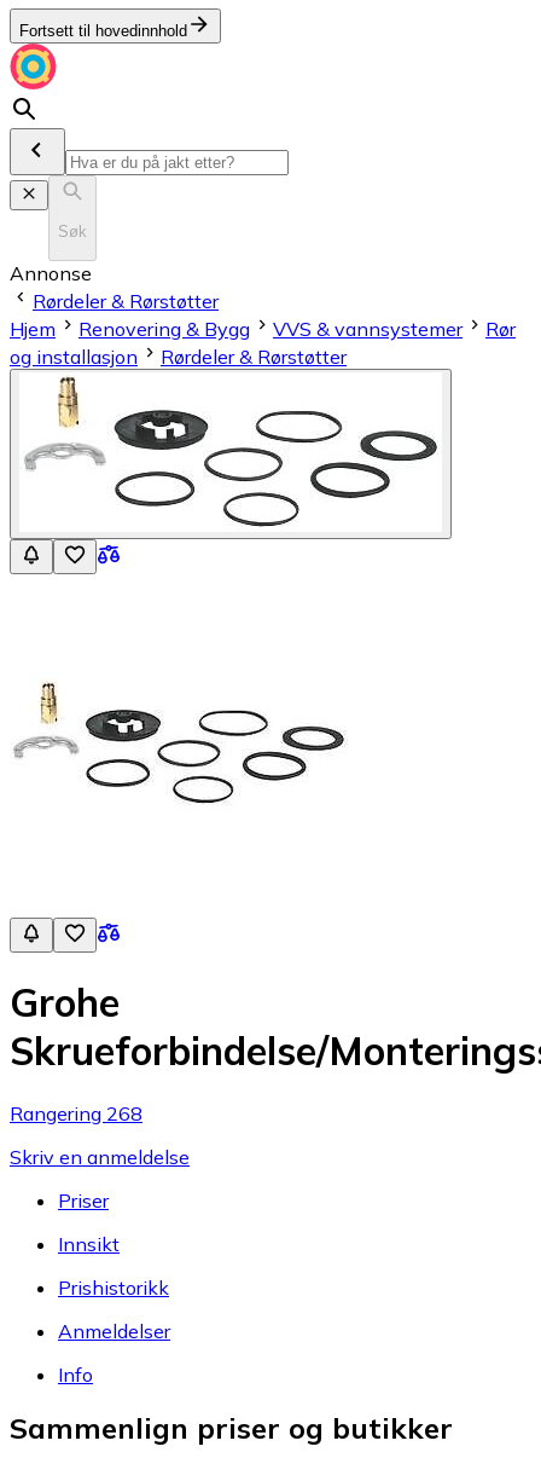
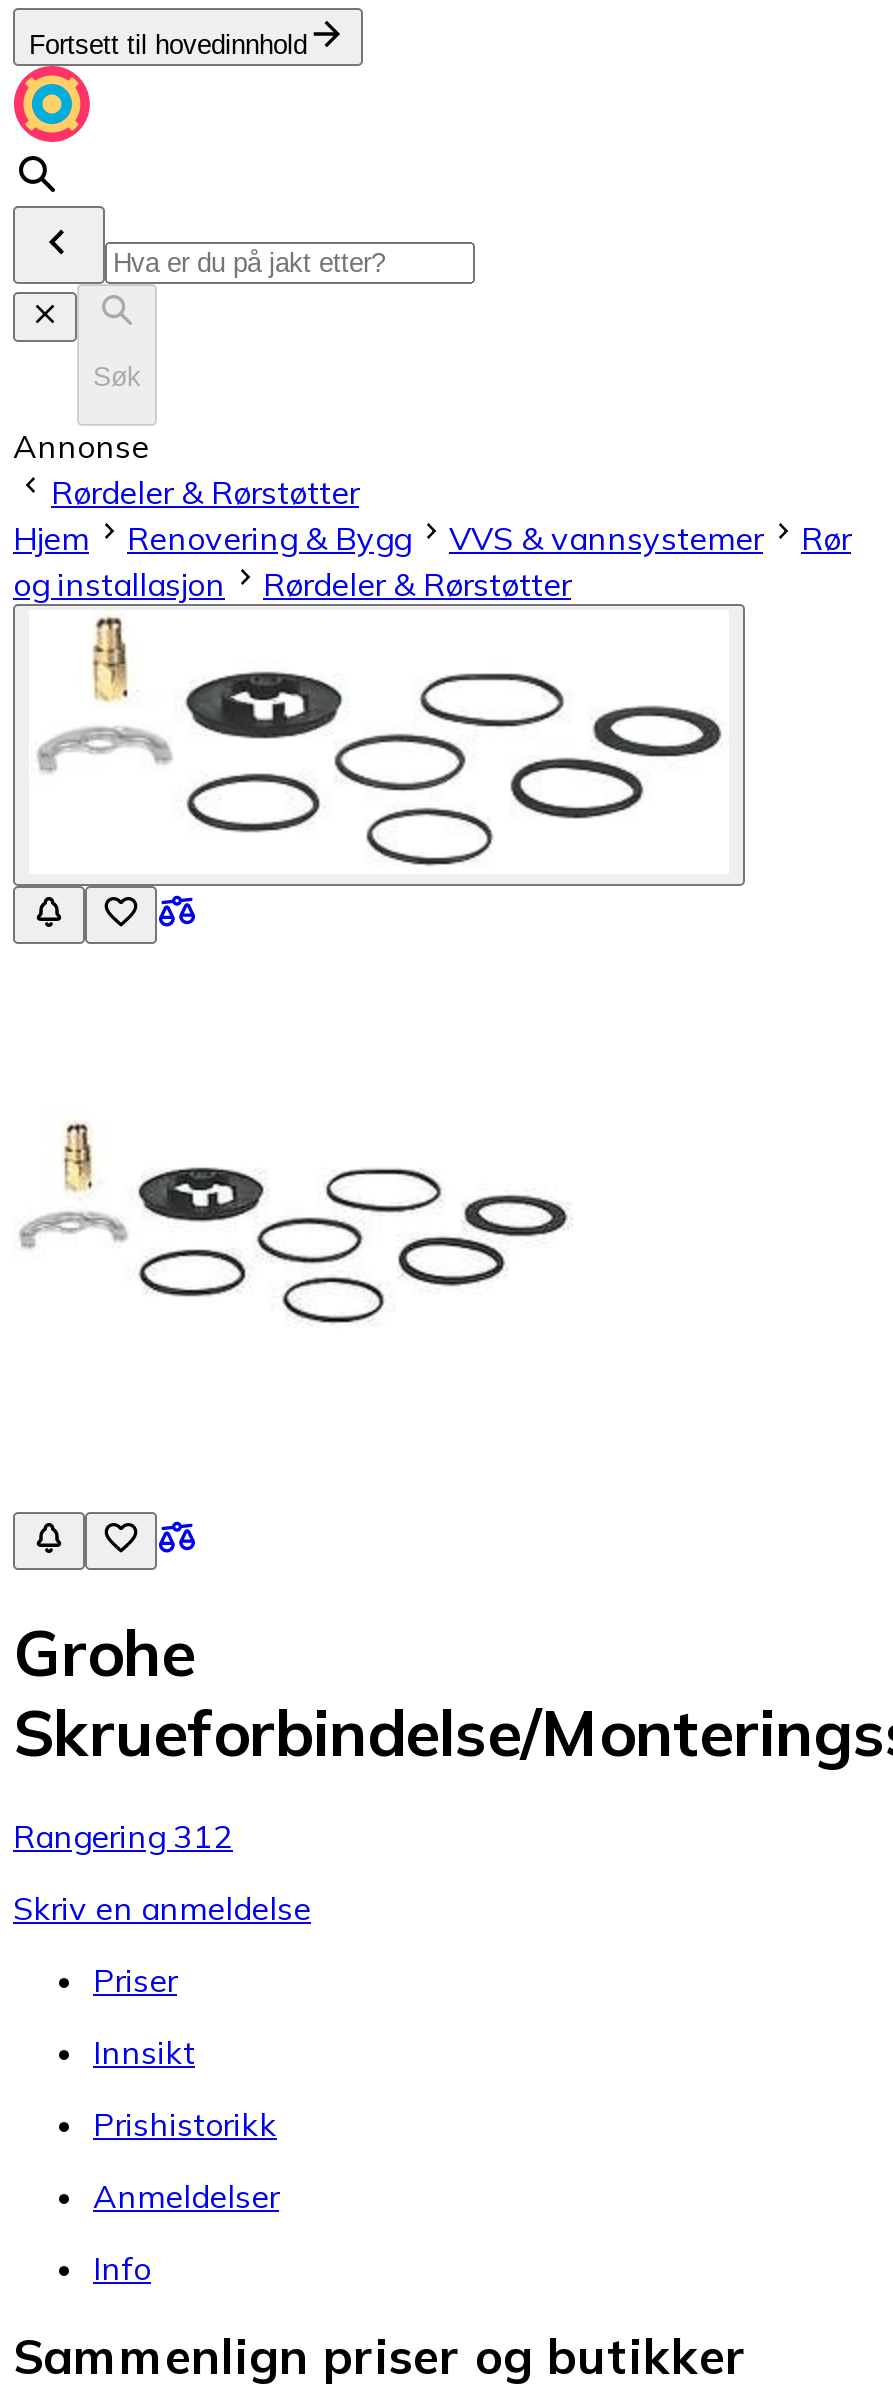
- Rangering 268
+ Rangering 312
